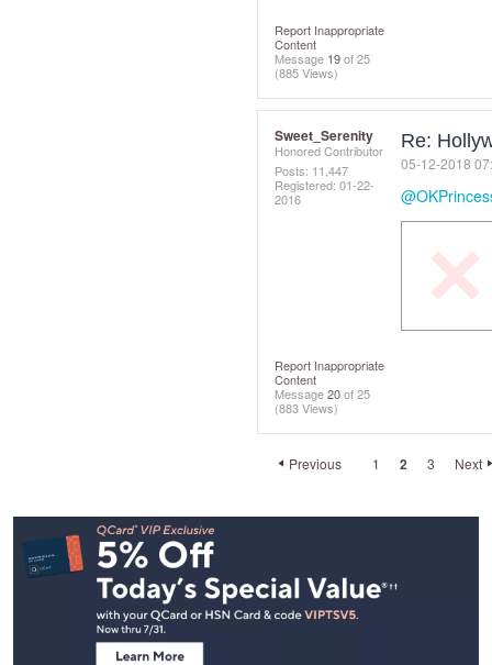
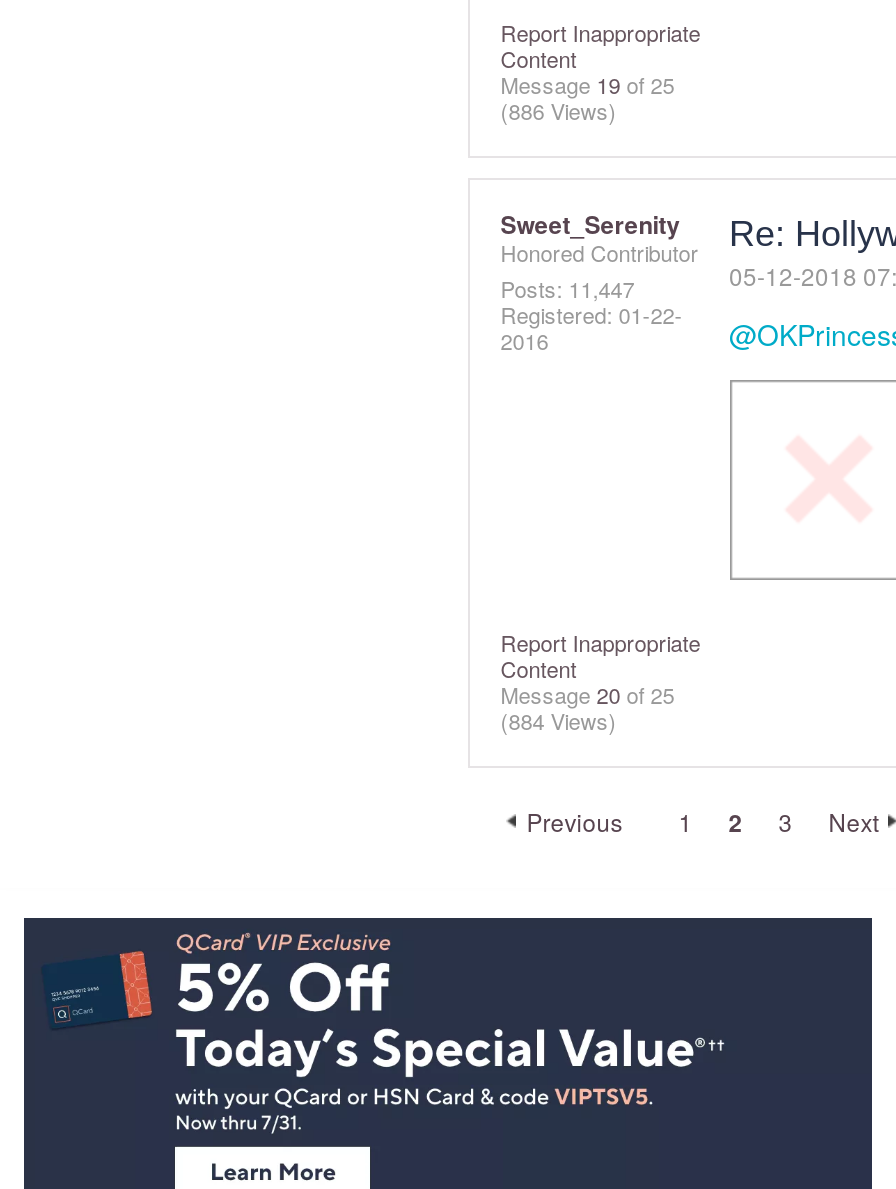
- (885 Views)
+ (886 Views)

- (883 Views)
+ (884 Views)
